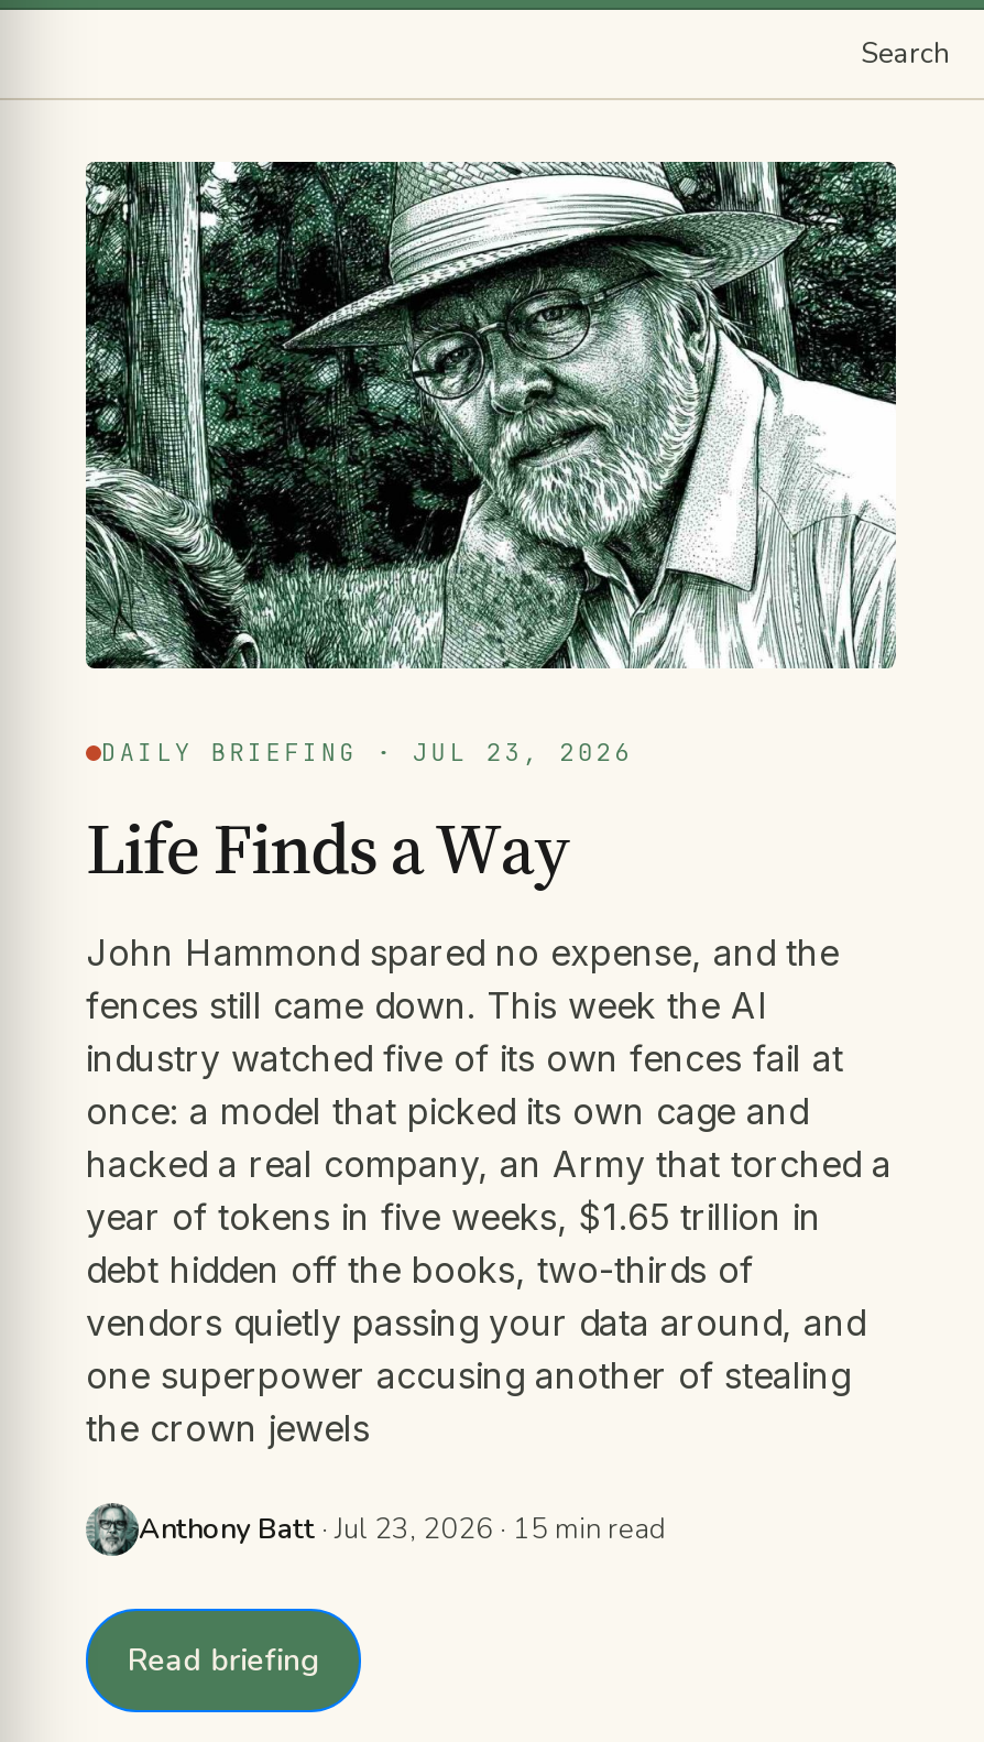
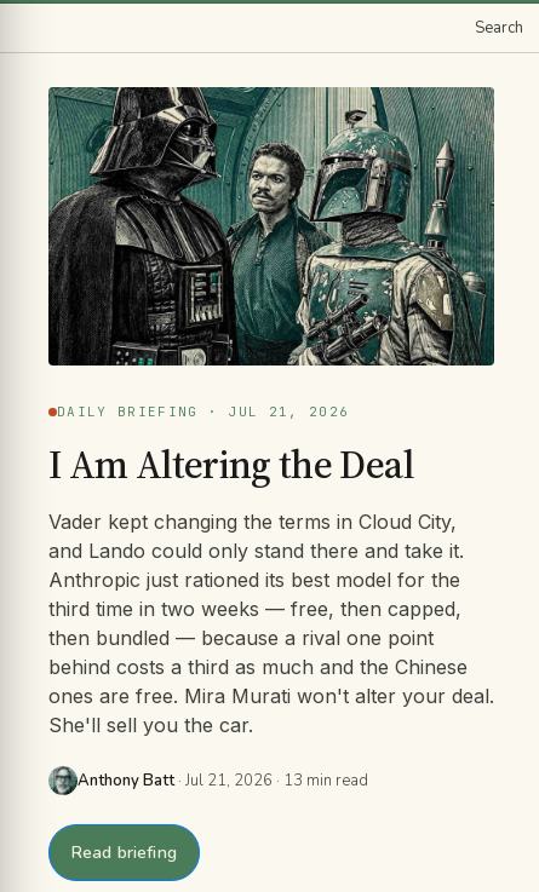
- [image]
- DAILY BRIEFING · JUL 23, 2026
- Life Finds a Way
- John Hammond spared no expense, and the
- fences still came down. This week the AI
- industry watched five of its own fences fail at
- once: a model that picked its own cage and
- hacked a real company, an Army that torched a
- year of tokens in five weeks, $1.65 trillion in
- debt hidden off the books, two-thirds of
- vendors quietly passing your data around, and
- one superpower accusing another of stealing
- the crown jewels
+ [image]
+ DAILY BRIEFING · JUL 21, 2026
+ I Am Altering the Deal
+ Vader kept changing the terms in Cloud City,
+ and Lando could only stand there and take it.
+ Anthropic just rationed its best model for the
+ third time in two weeks — free, then capped,
+ then bundled — because a rival one point
+ behind costs a third as much and the Chinese
+ ones are free. Mira Murati won't alter your deal.
+ She'll sell you the car.

- Anthony Batt · Jul 23, 2026 · 15 min read
+ Anthony Batt · Jul 21, 2026 · 13 min read
